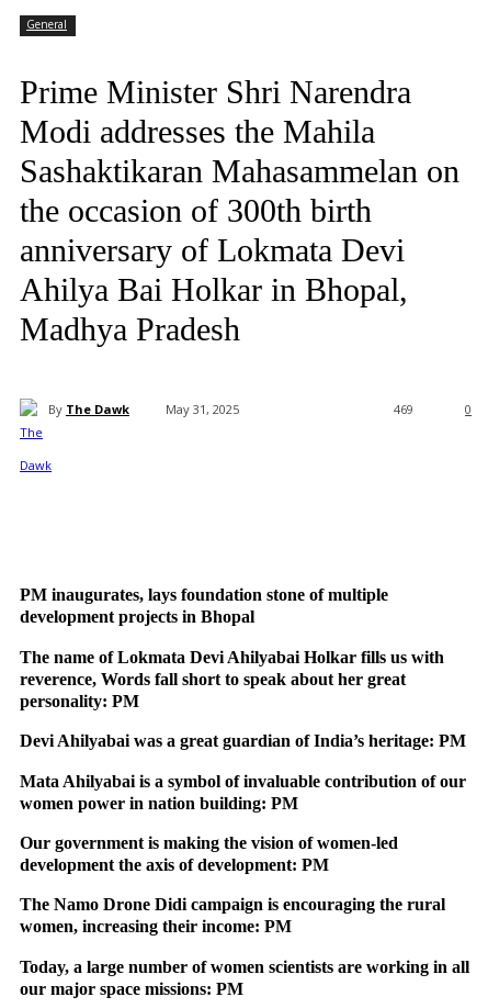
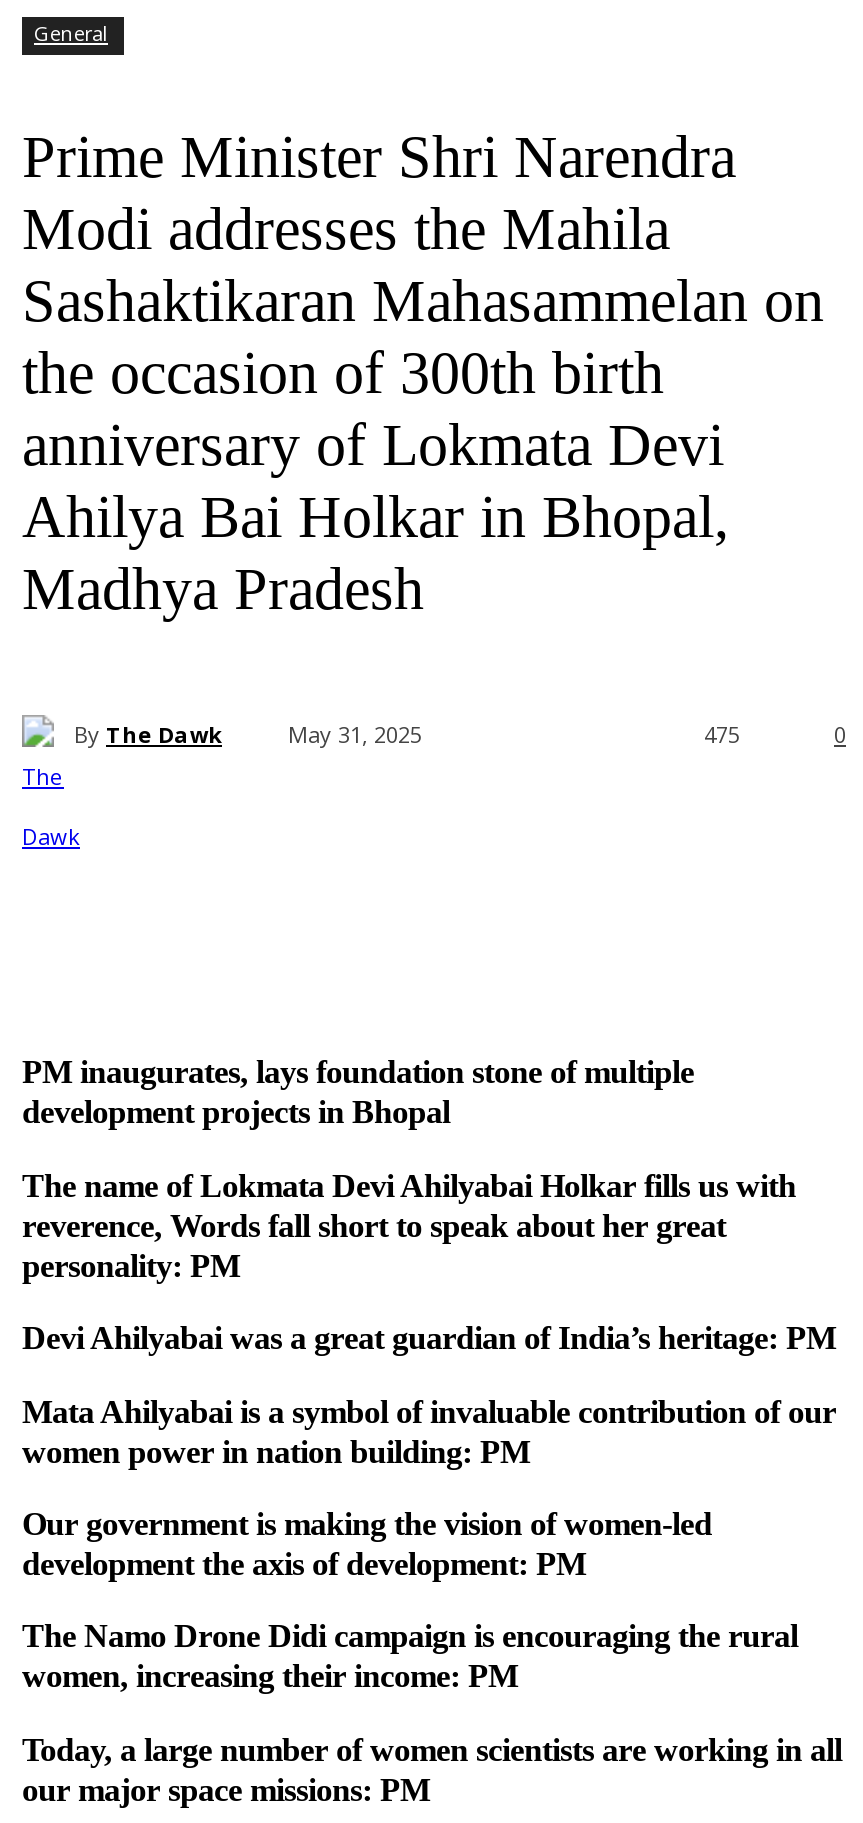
- 469
+ 475
